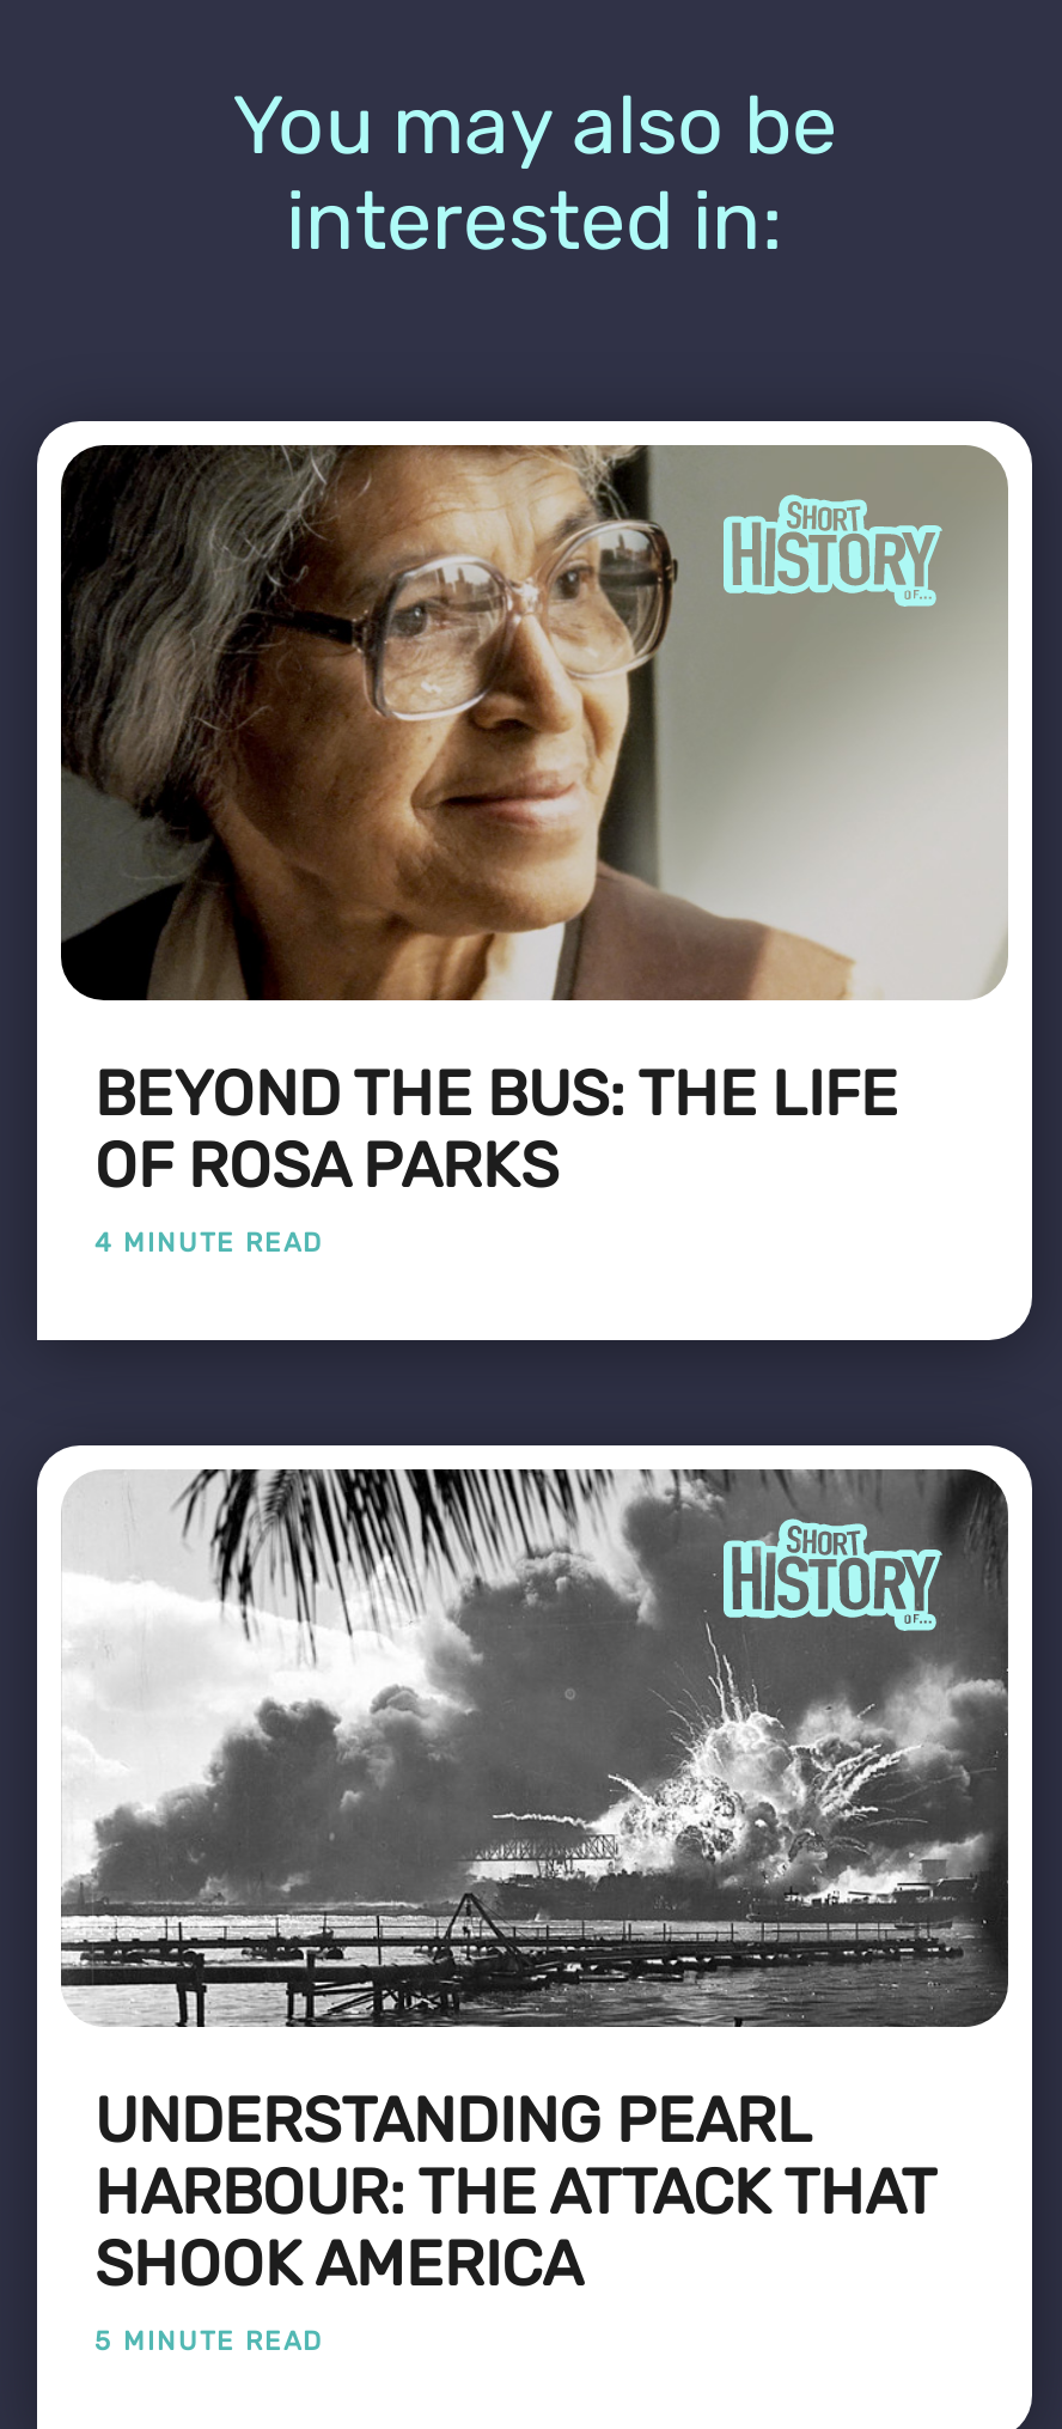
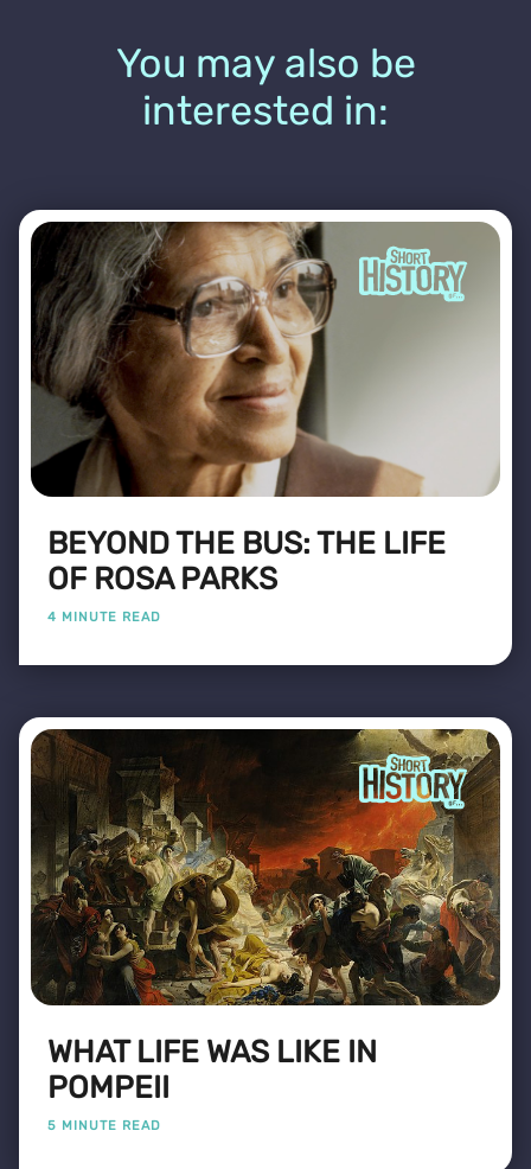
- [image]
- UNDERSTANDING PEARL
- HARBOUR: THE ATTACK THAT
- SHOOK AMERICA
+ [image]
+ WHAT LIFE WAS LIKE IN
+ POMPEII
